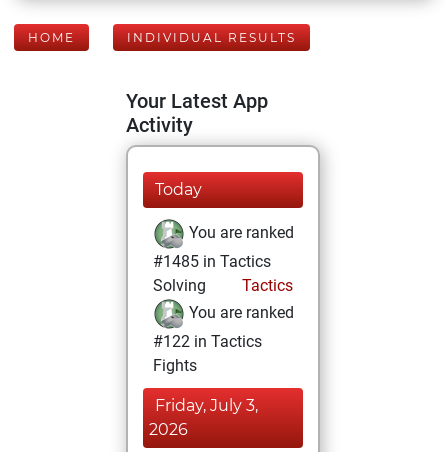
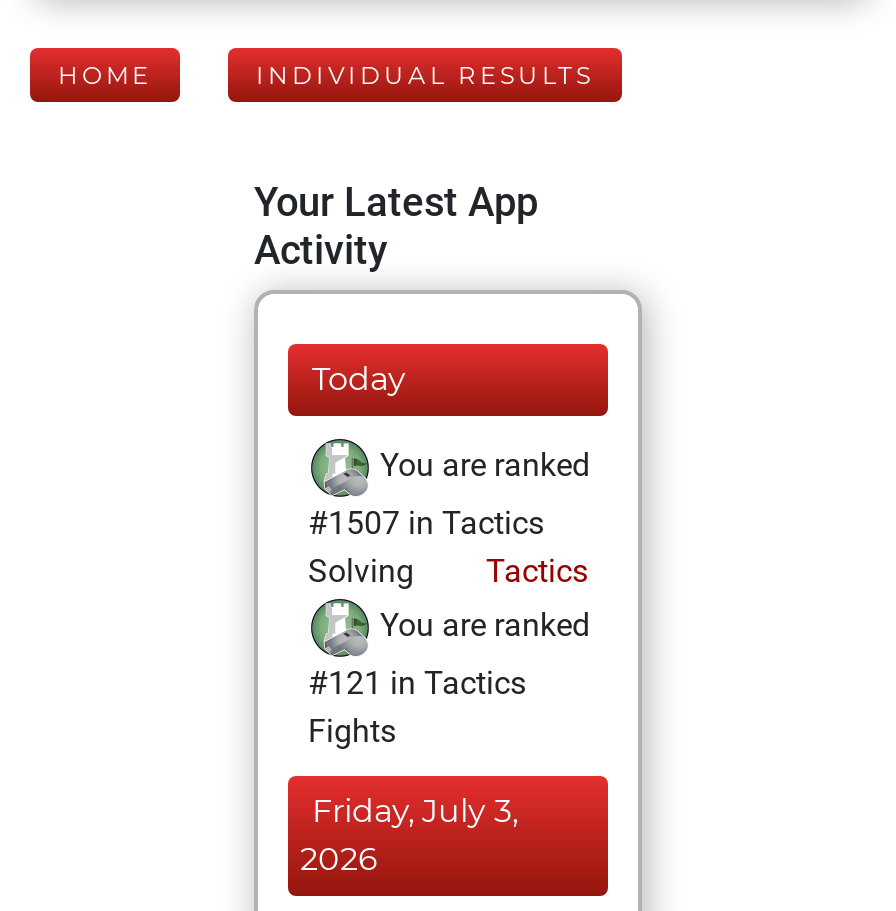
- #1485 in Tactics
+ #1507 in Tactics

- #122 in Tactics
+ #121 in Tactics
